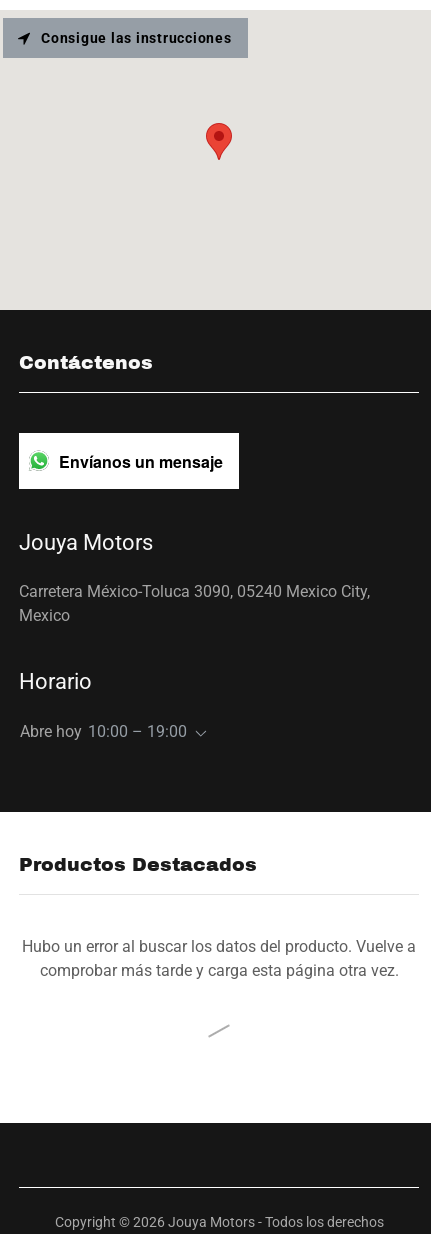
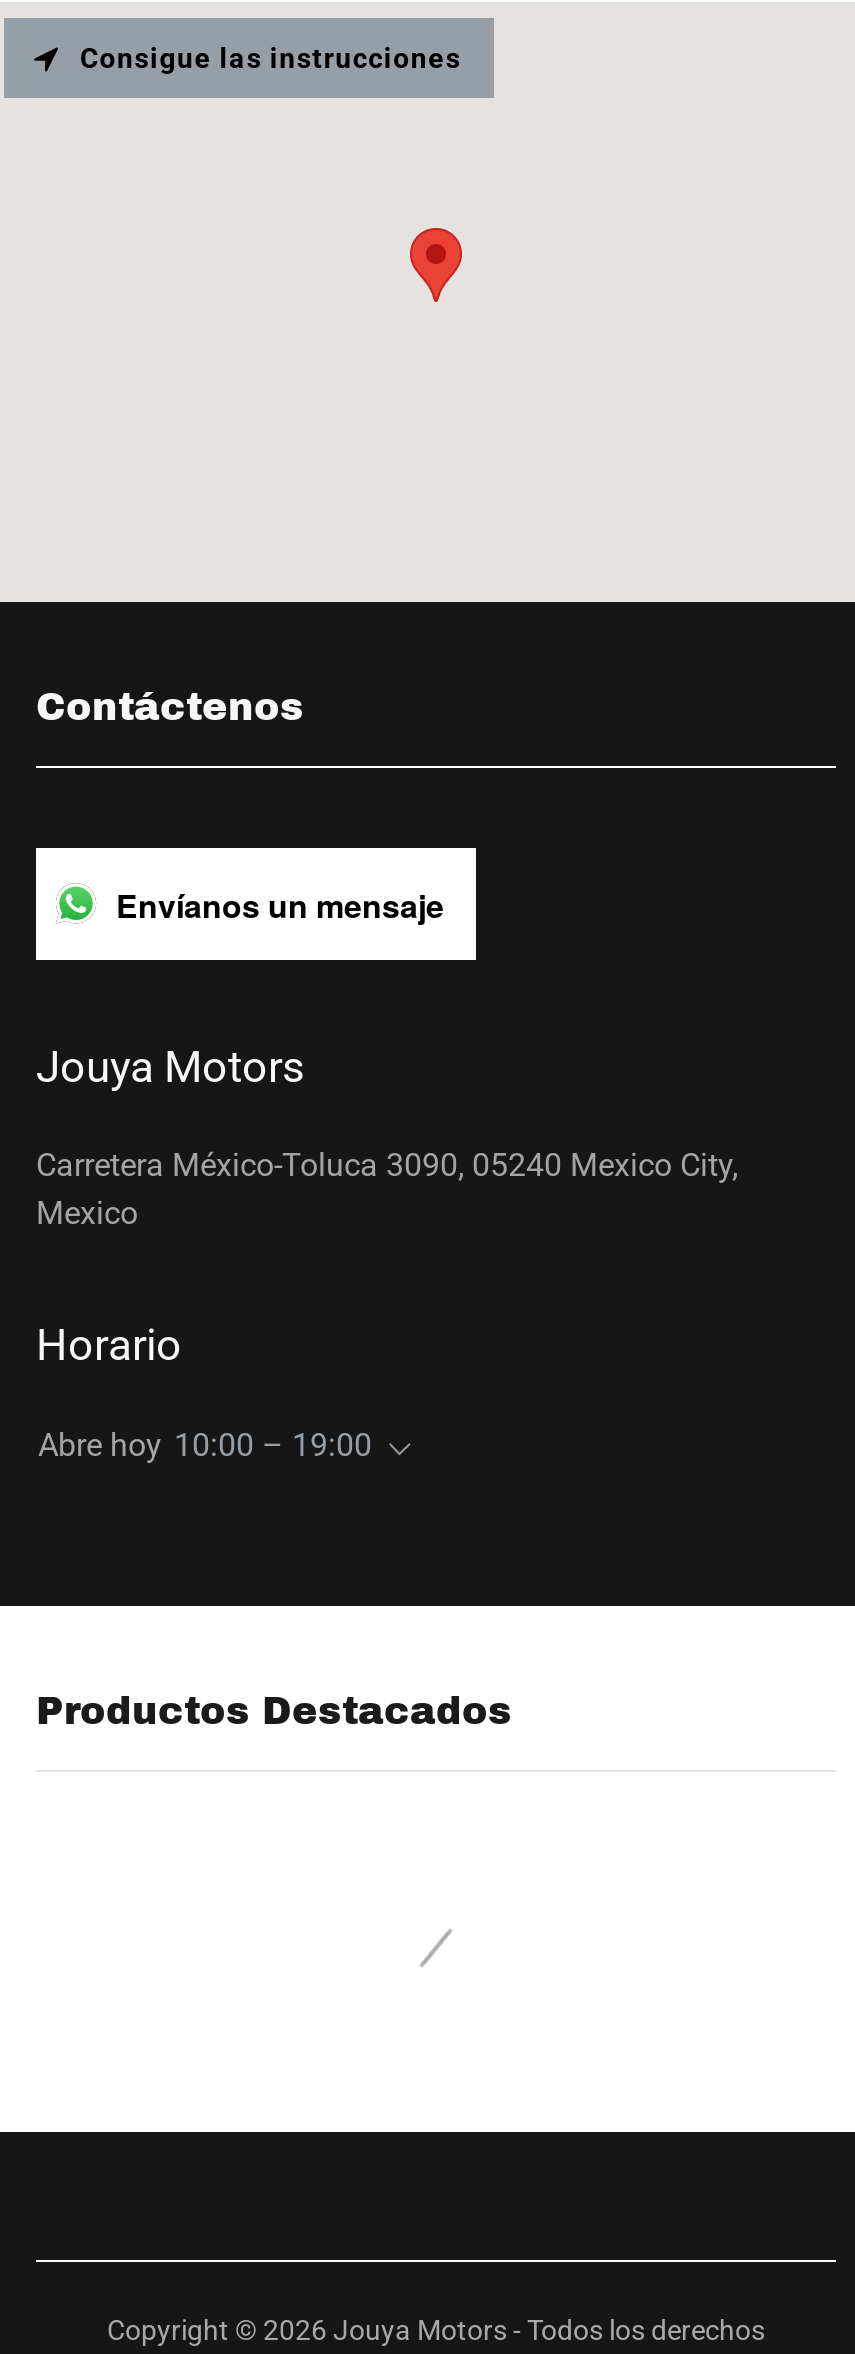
- Hubo un error al buscar los datos del producto. Vuelve a
- comprobar más tarde y carga esta página otra vez.
